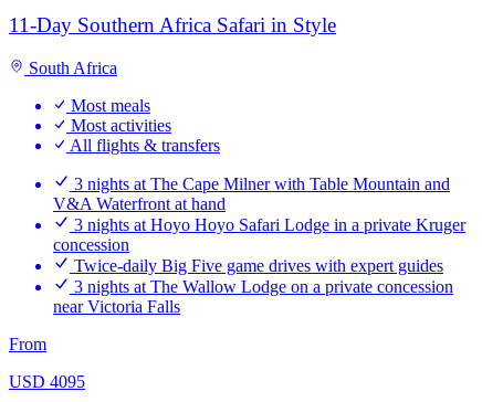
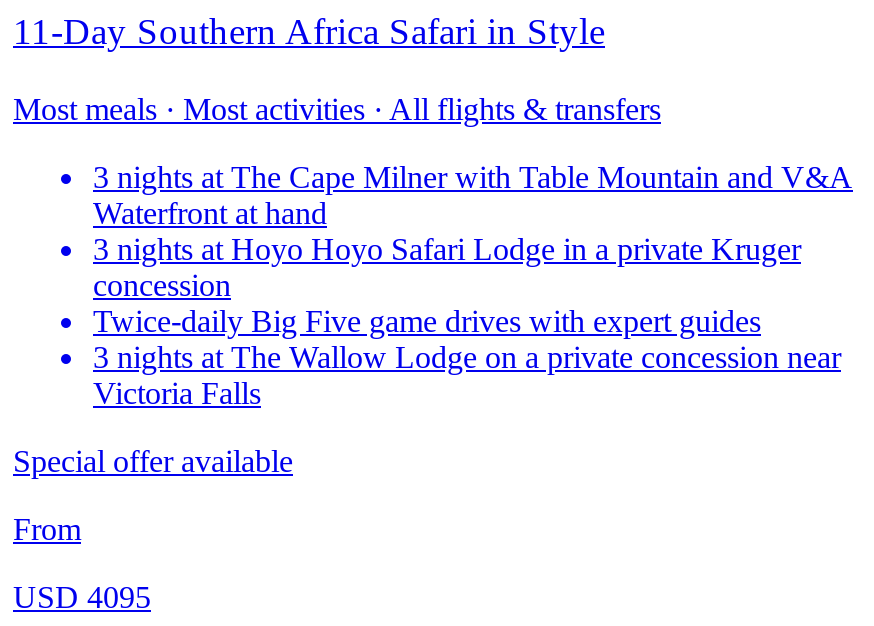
- South Africa
- Most meals
- Most activities
- All flights & transfers
- 3 nights at The Cape Milner with Table Mountain and
- V&A Waterfront at hand
+ Most meals · Most activities · All flights & transfers
+ 3 nights at The Cape Milner with Table Mountain and V&A
+ Waterfront at hand

moved up: 3 nights at Hoyo Hoyo Safari Lodge in a private Kruger | concession | Twice-daily Big Five game drives with expert guides

- 3 nights at The Wallow Lodge on a private concession
- near Victoria Falls
+ 3 nights at The Wallow Lodge on a private concession near
+ Victoria Falls
+ Special offer available
